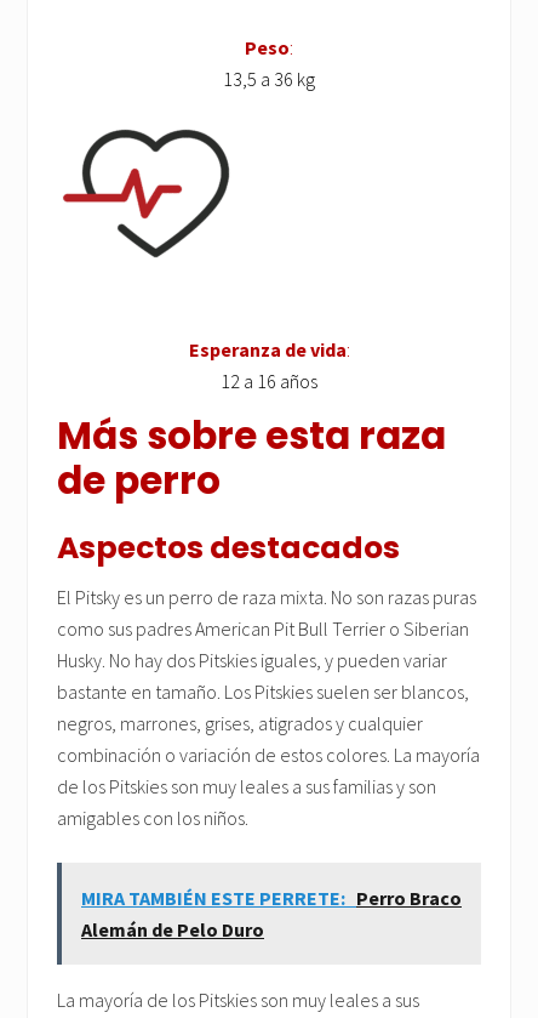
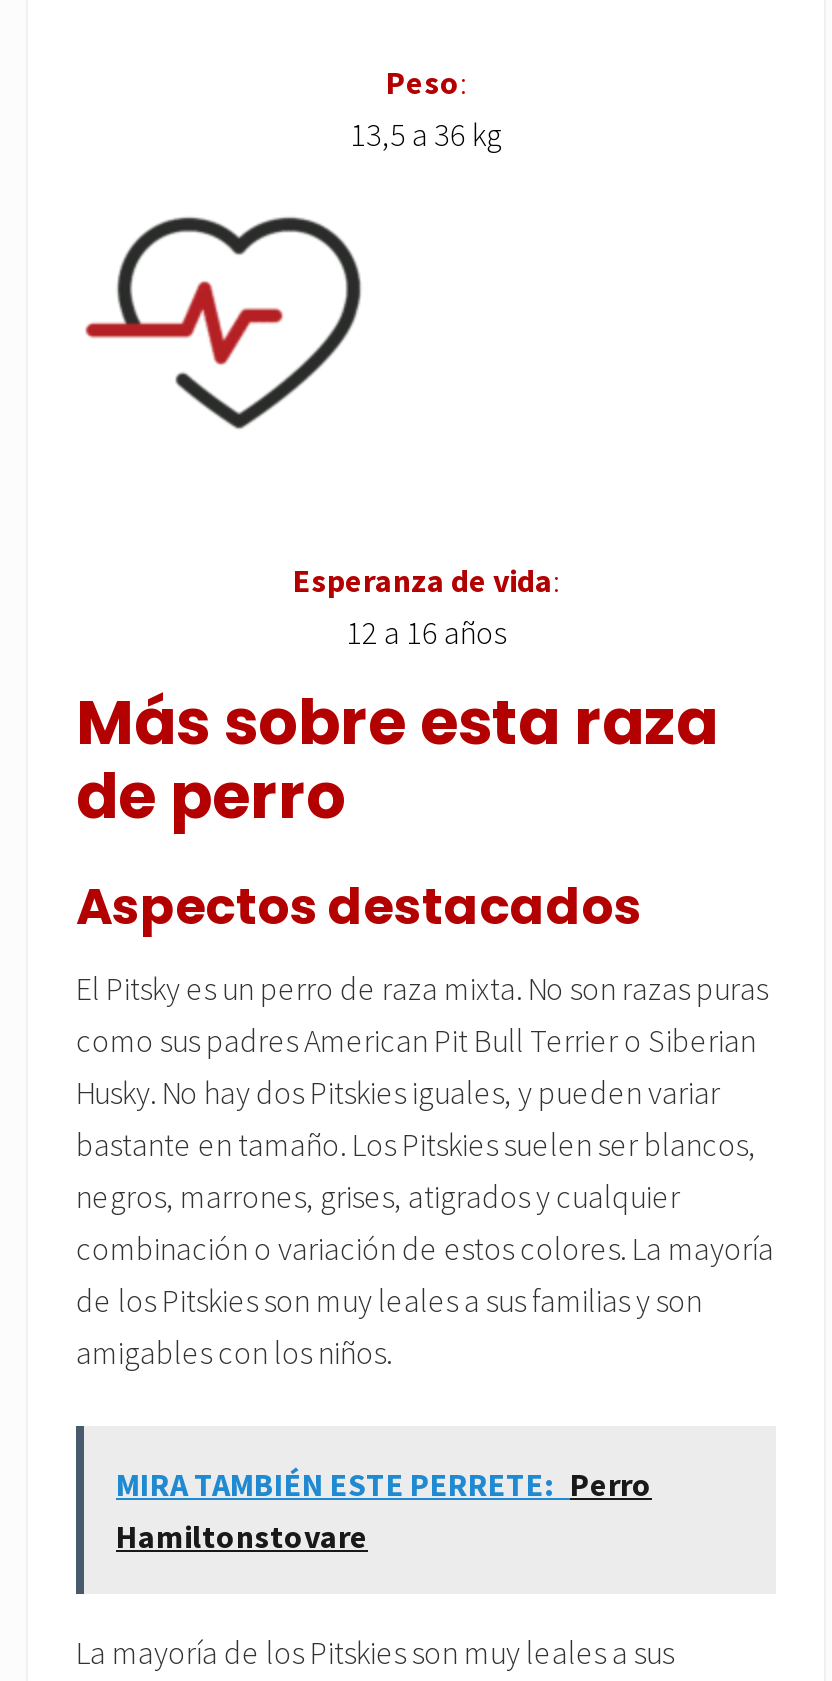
- MIRA TAMBIÉN ESTE PERRETE: Perro Braco
- Alemán de Pelo Duro
+ MIRA TAMBIÉN ESTE PERRETE: Perro
+ Hamiltonstovare
